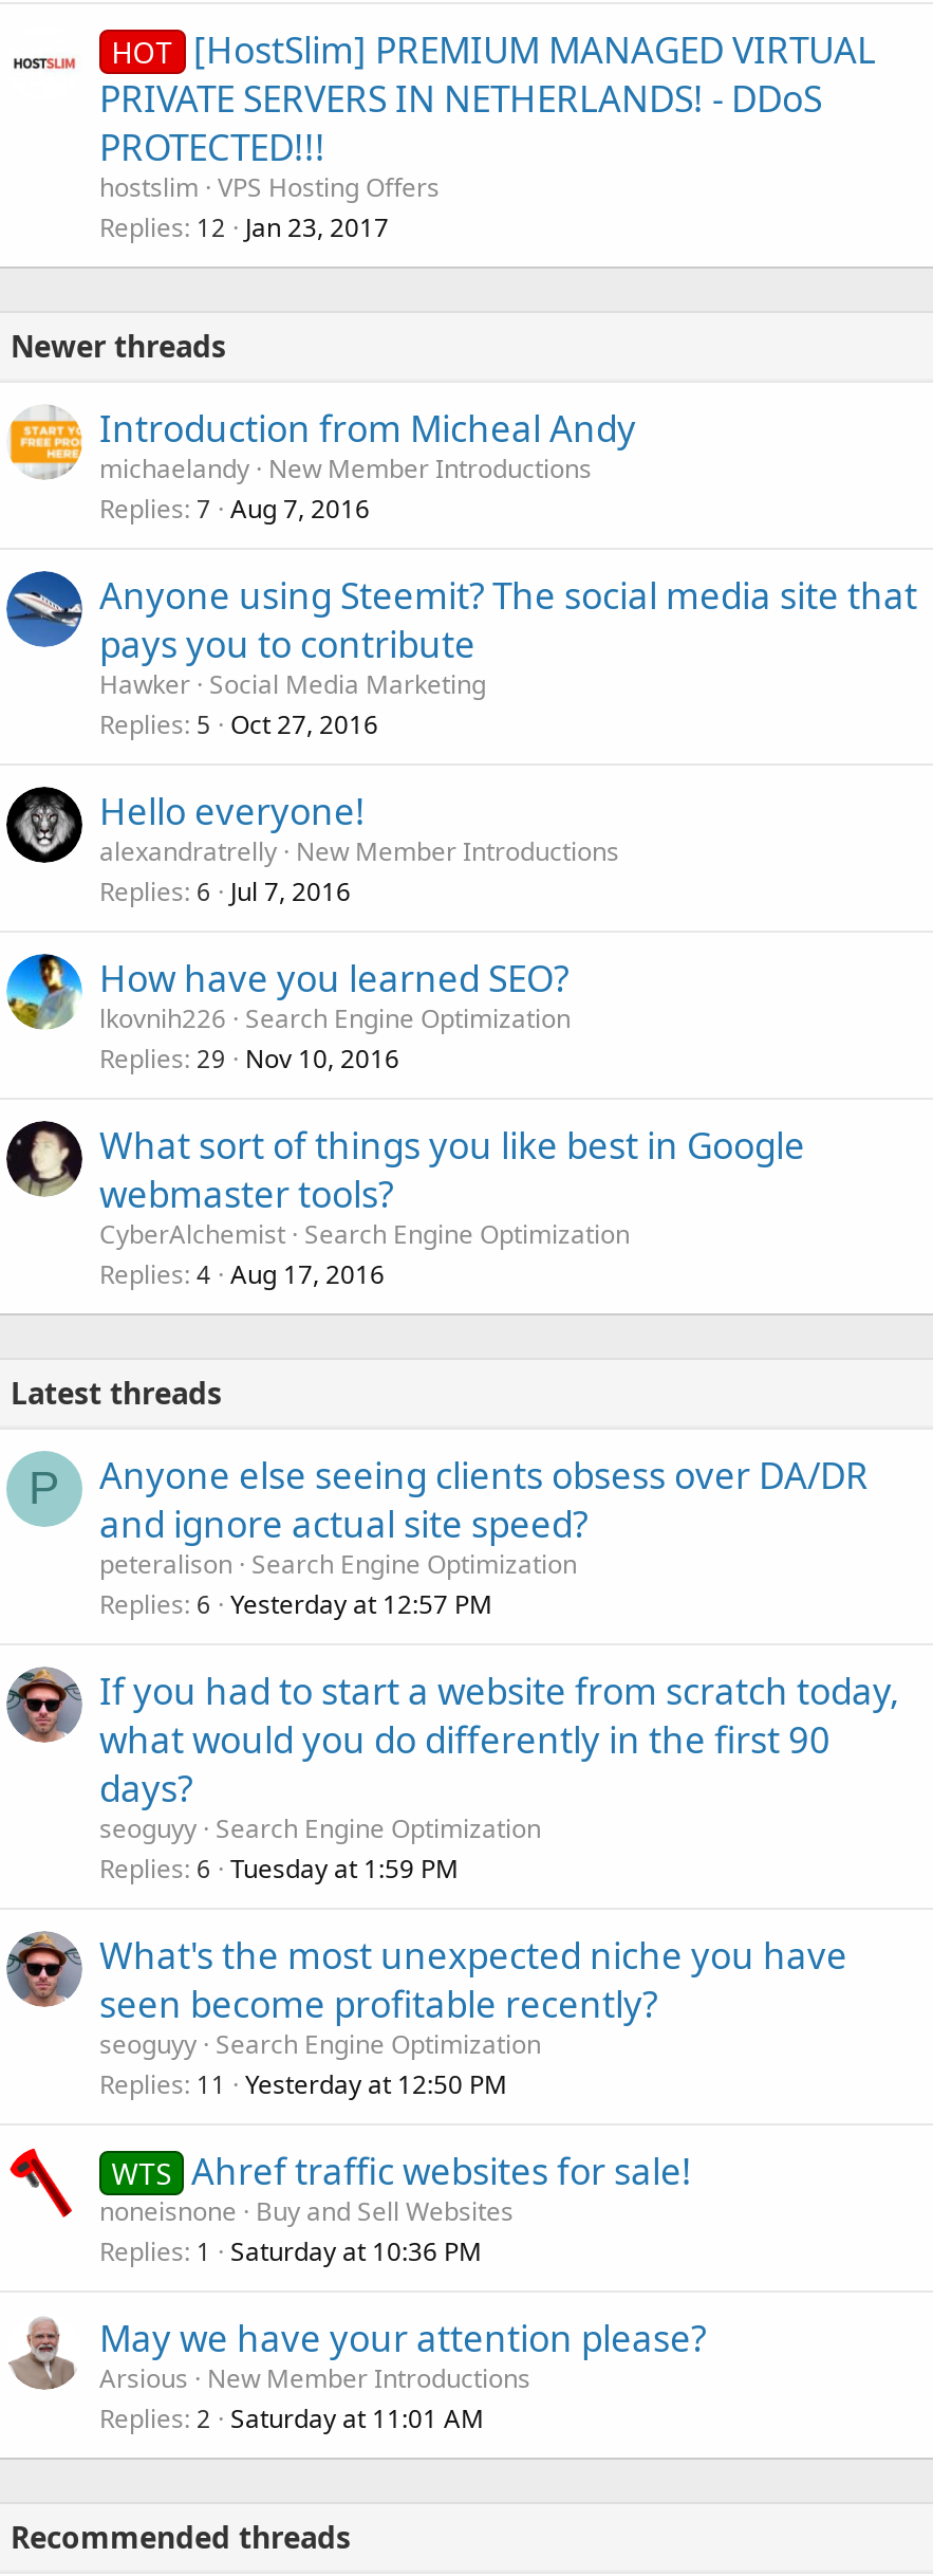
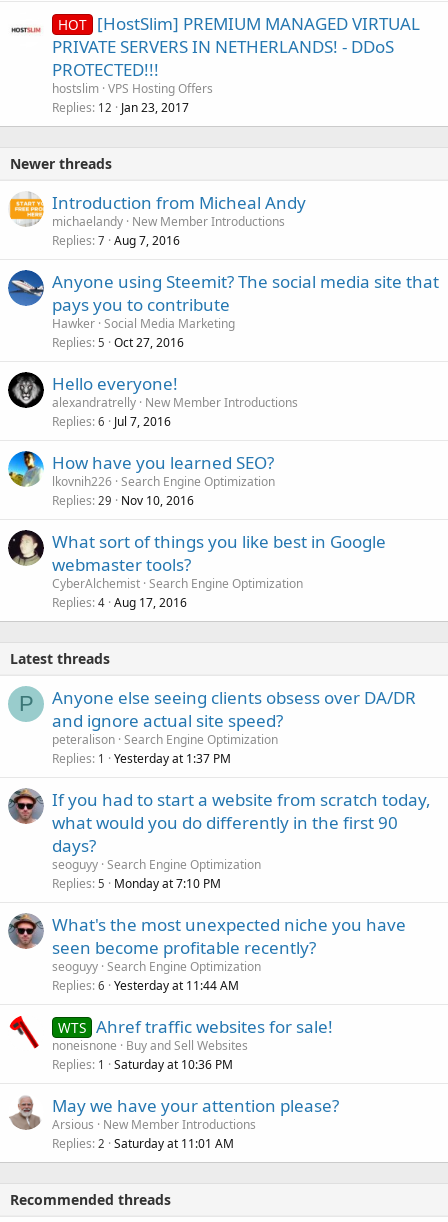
- Replies 6 Yesterday at 12:57 PM
+ Replies 1 Yesterday at 1:37 PM

- Replies 6 Tuesday at 1:59 PM
+ Replies 5 Monday at 7:10 PM

- Replies 11 Yesterday at 12:50 PM
+ Replies 6 Yesterday at 11:44 AM
